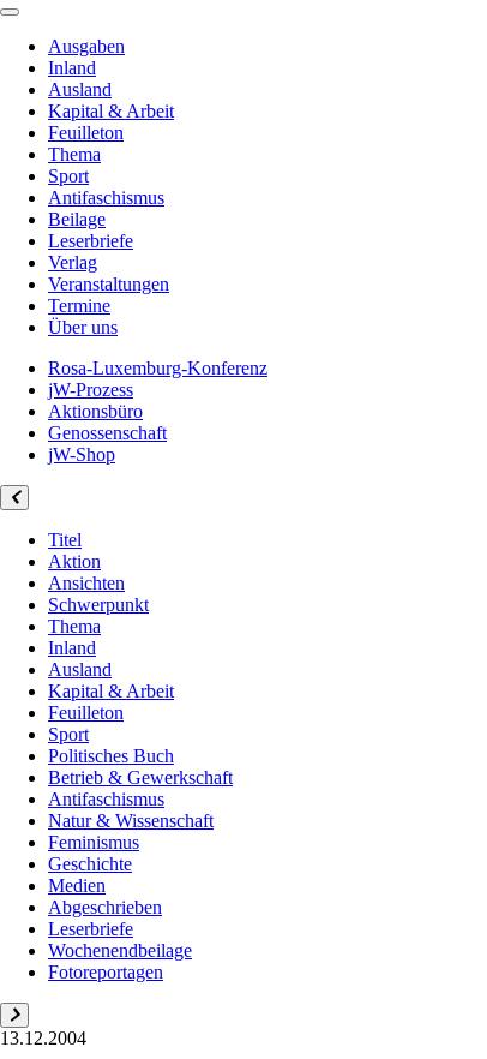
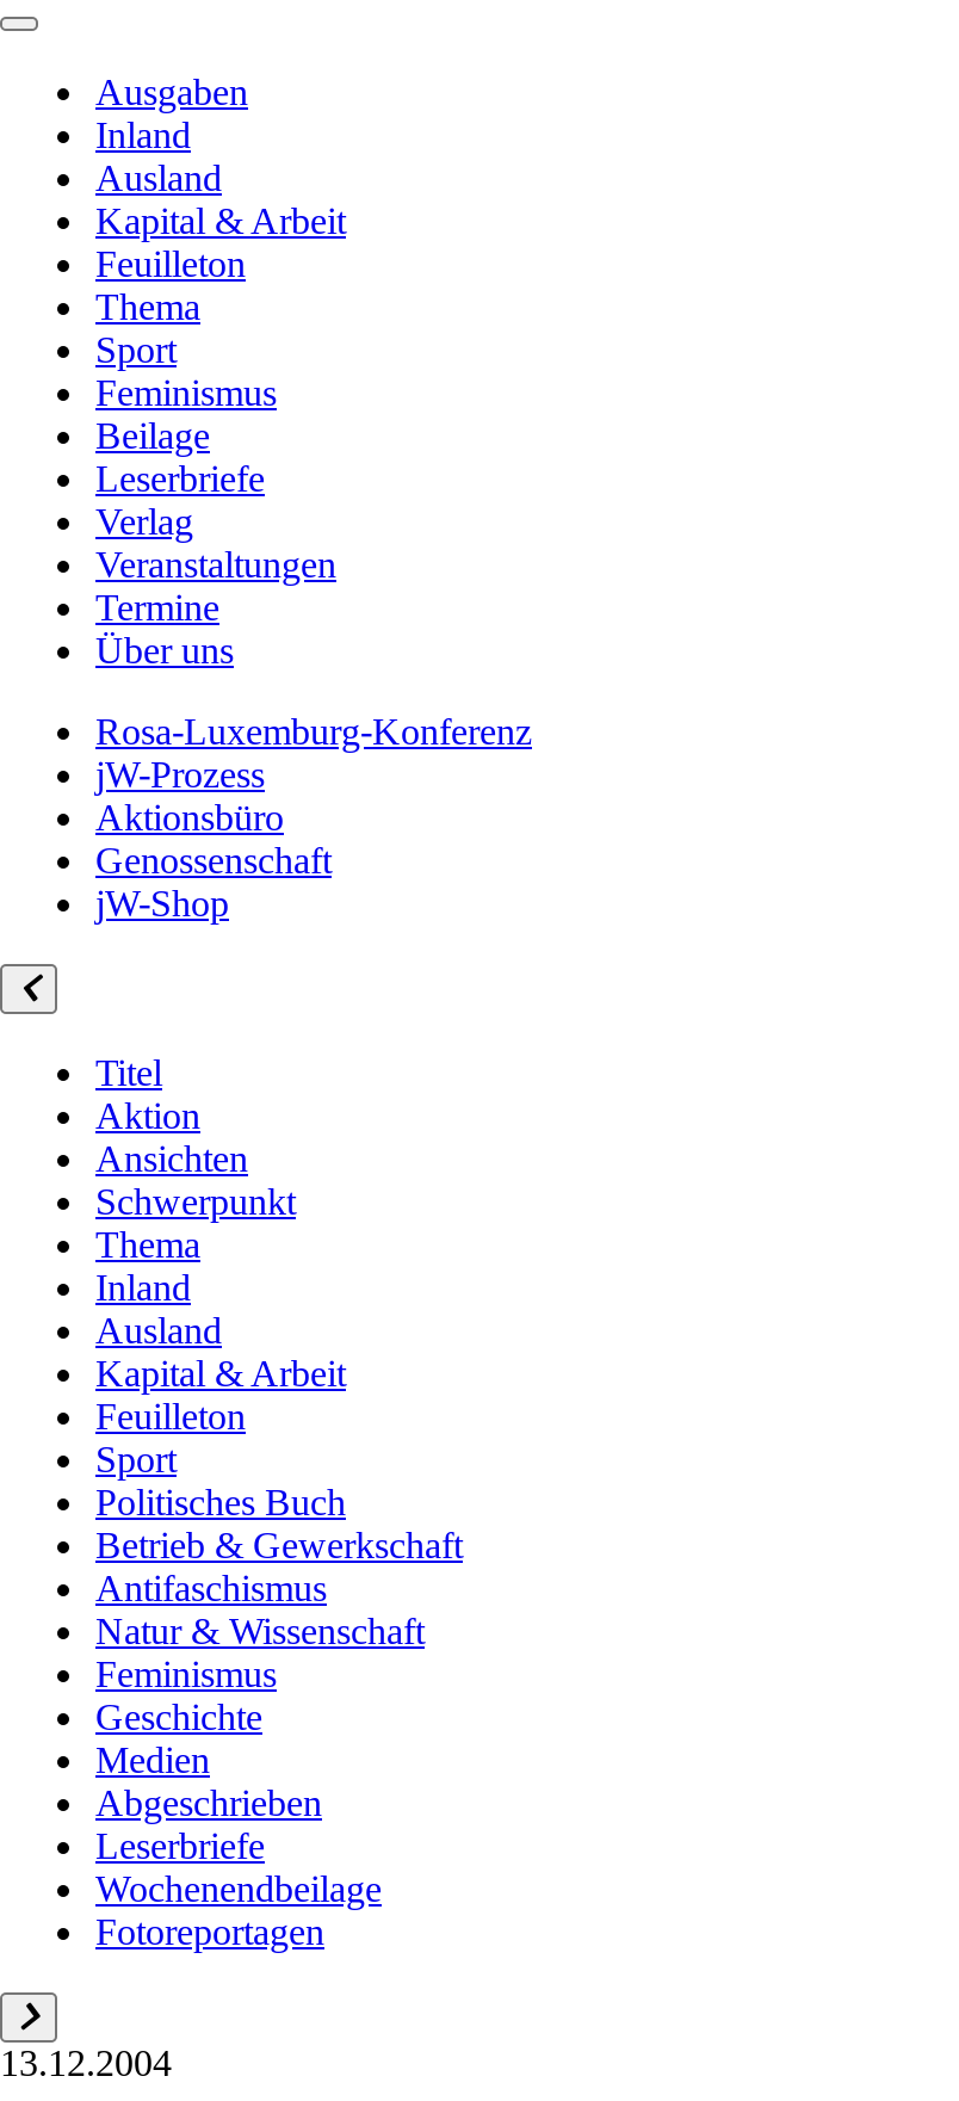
- Antifaschismus
+ Feminismus
